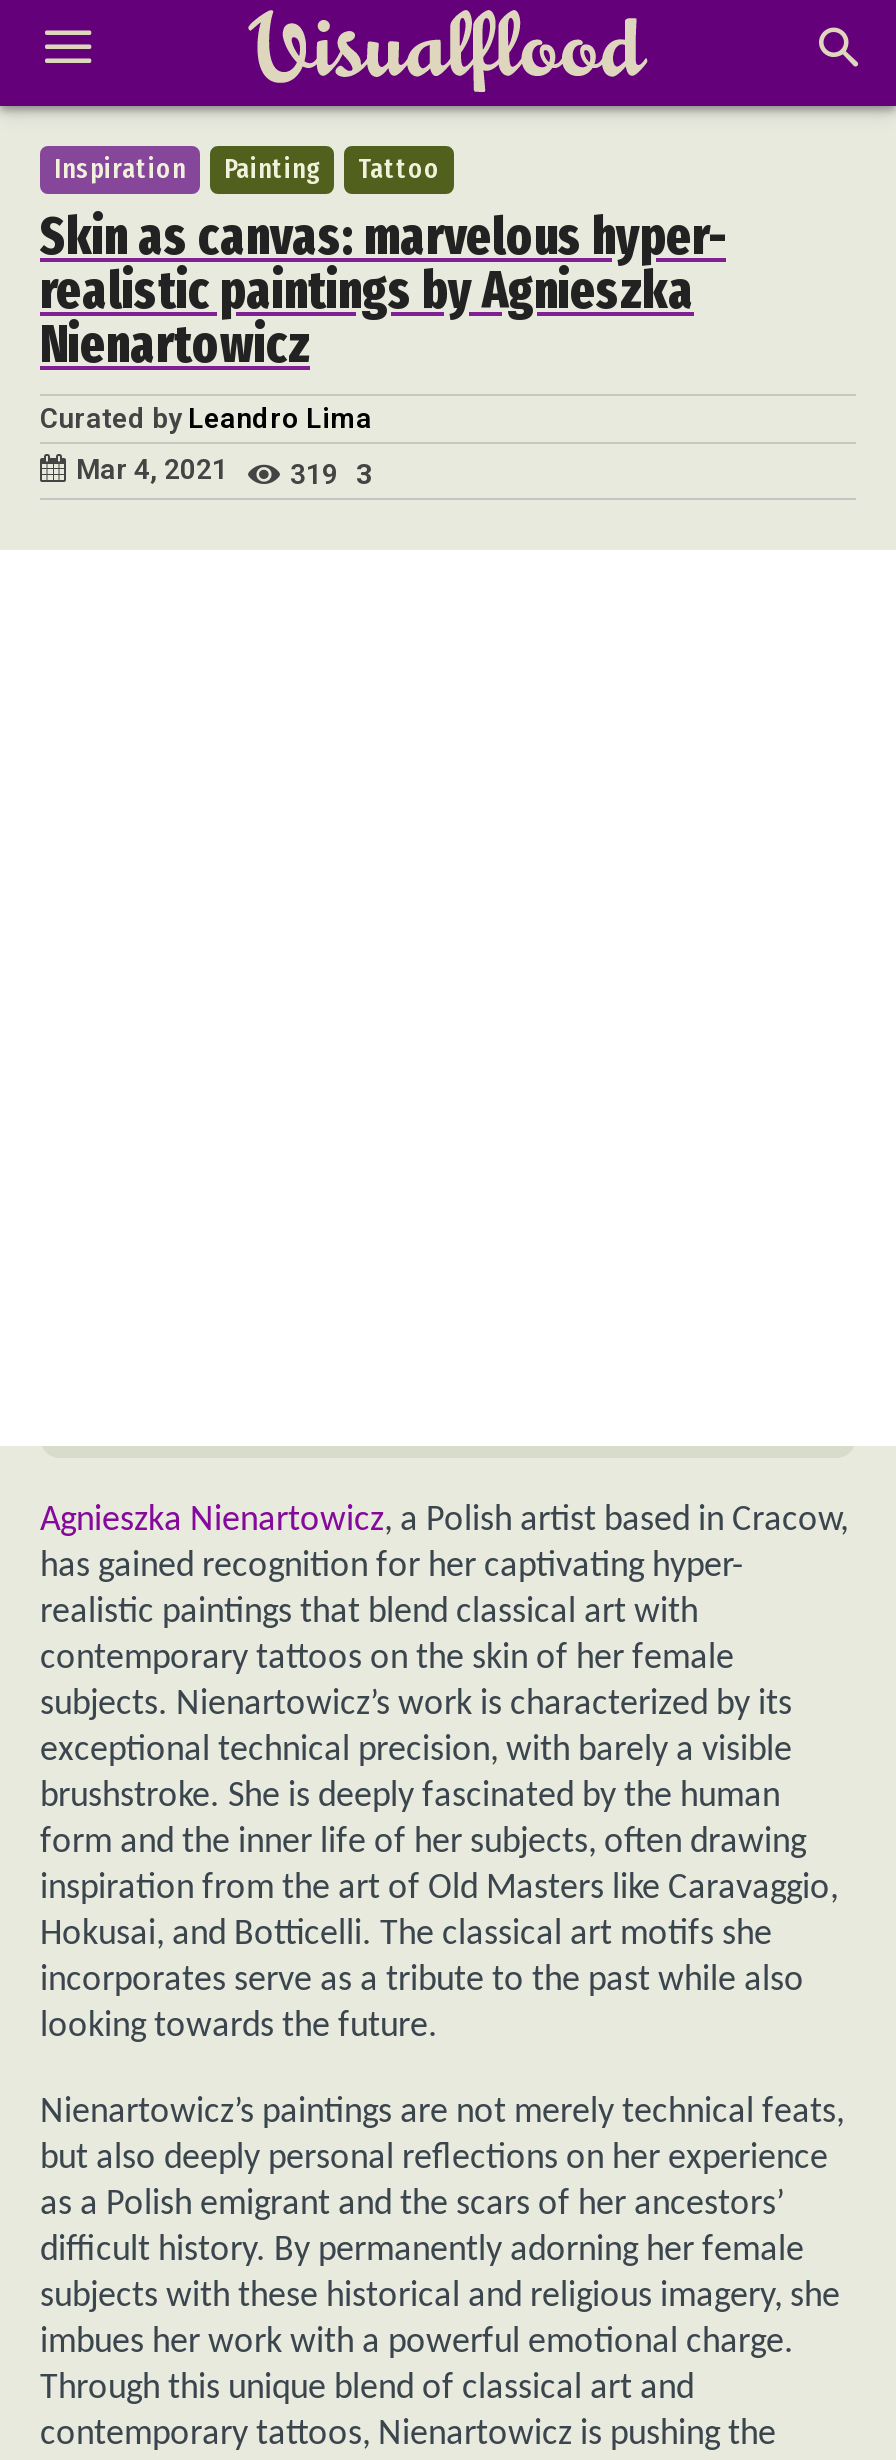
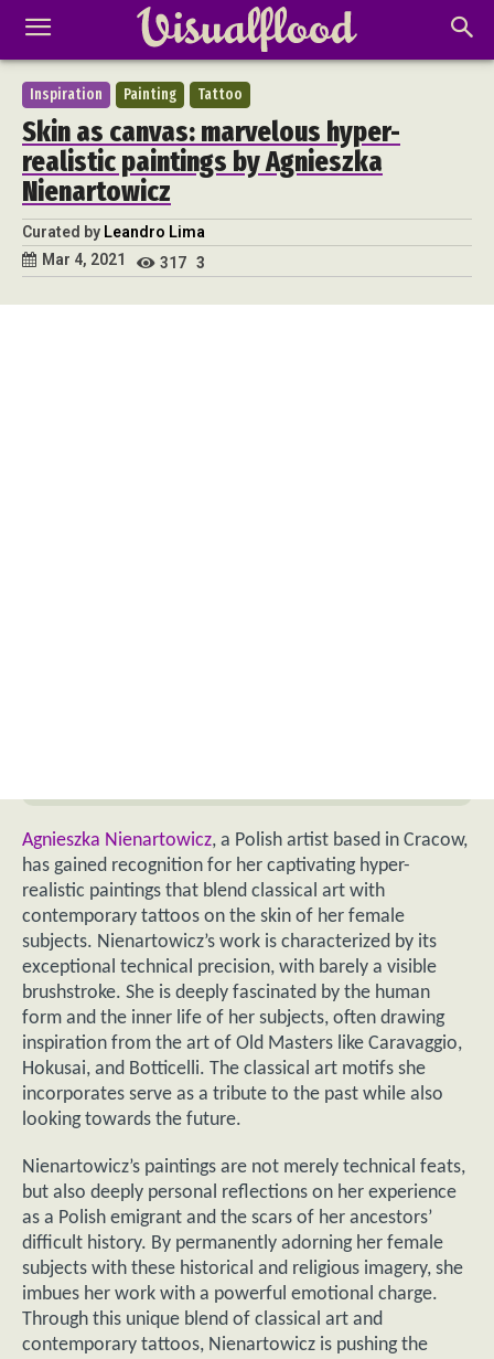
- Mar 4, 2021 319 3
+ Mar 4, 2021 317 3
